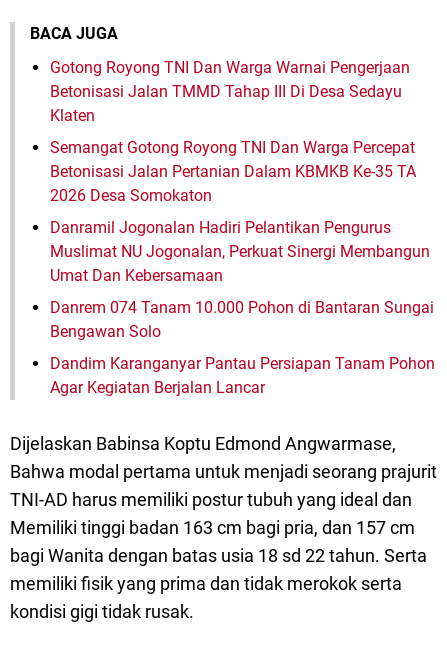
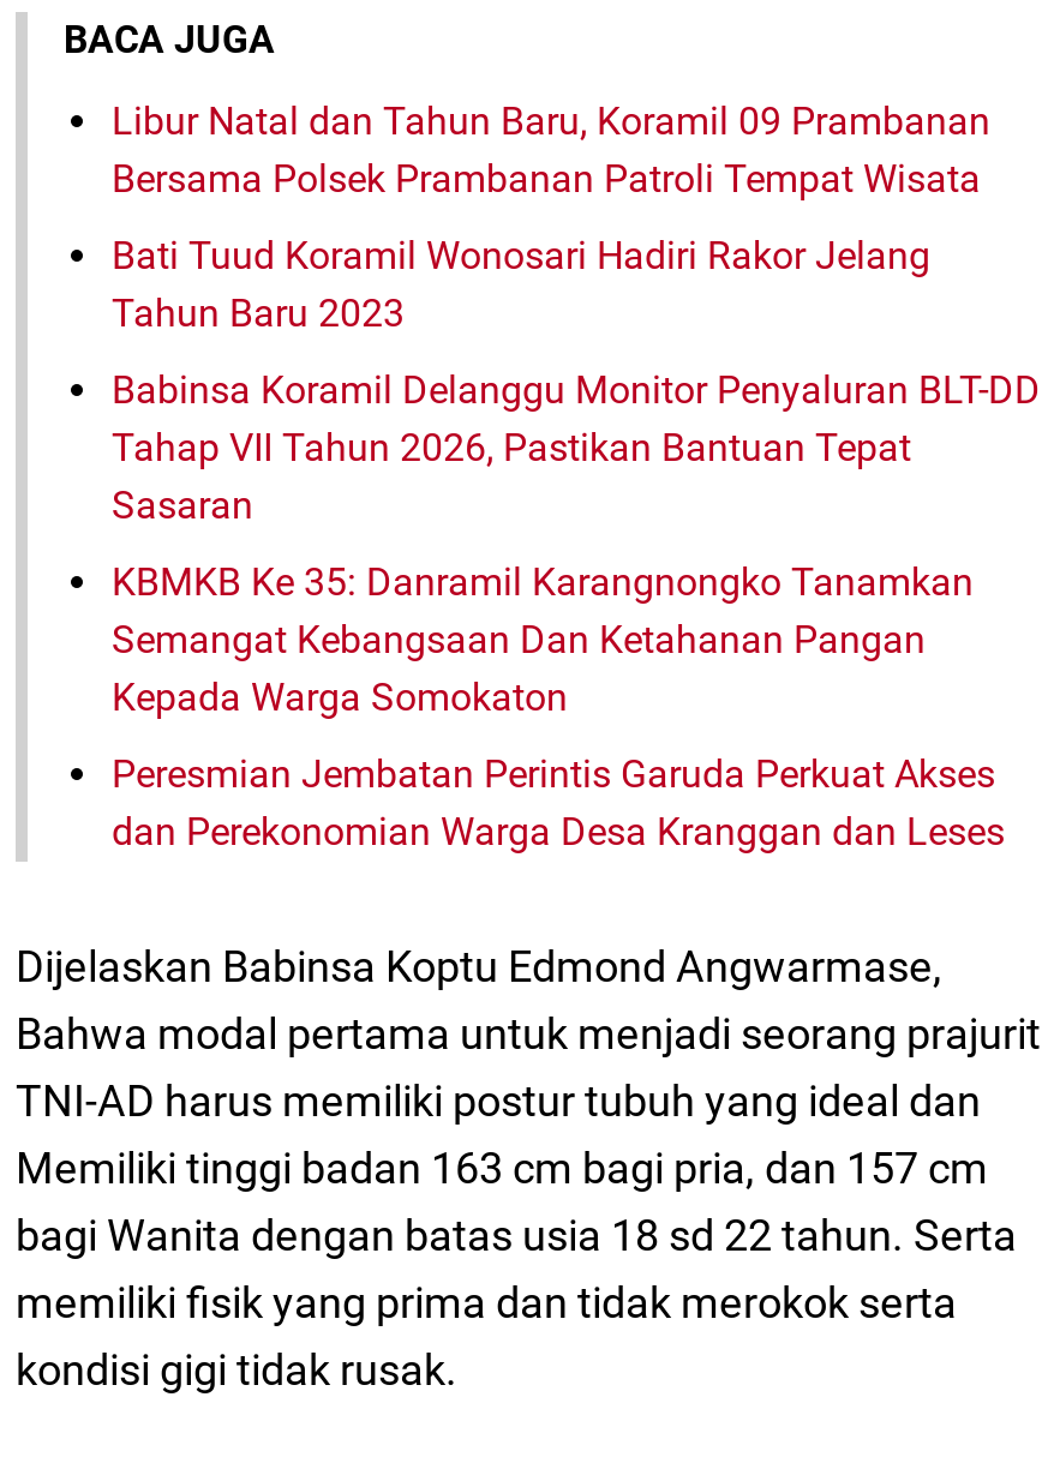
- Gotong Royong TNI Dan Warga Warnai Pengerjaan
- Betonisasi Jalan TMMD Tahap III Di Desa Sedayu
- Klaten
+ Libur Natal dan Tahun Baru, Koramil 09 Prambanan
+ Bersama Polsek Prambanan Patroli Tempat Wisata

- Semangat Gotong Royong TNI Dan Warga Percepat
- Betonisasi Jalan Pertanian Dalam KBMKB Ke-35 TA
- 2026 Desa Somokaton
+ Bati Tuud Koramil Wonosari Hadiri Rakor Jelang
+ Tahun Baru 2023

- Danramil Jogonalan Hadiri Pelantikan Pengurus
- Muslimat NU Jogonalan, Perkuat Sinergi Membangun
- Umat Dan Kebersamaan
+ Babinsa Koramil Delanggu Monitor Penyaluran BLT-DD
+ Tahap VII Tahun 2026, Pastikan Bantuan Tepat
+ Sasaran

- Danrem 074 Tanam 10.000 Pohon di Bantaran Sungai
- Bengawan Solo
+ KBMKB Ke 35: Danramil Karangnongko Tanamkan
+ Semangat Kebangsaan Dan Ketahanan Pangan
+ Kepada Warga Somokaton

- Dandim Karanganyar Pantau Persiapan Tanam Pohon
- Agar Kegiatan Berjalan Lancar
+ Peresmian Jembatan Perintis Garuda Perkuat Akses
+ dan Perekonomian Warga Desa Kranggan dan Leses
